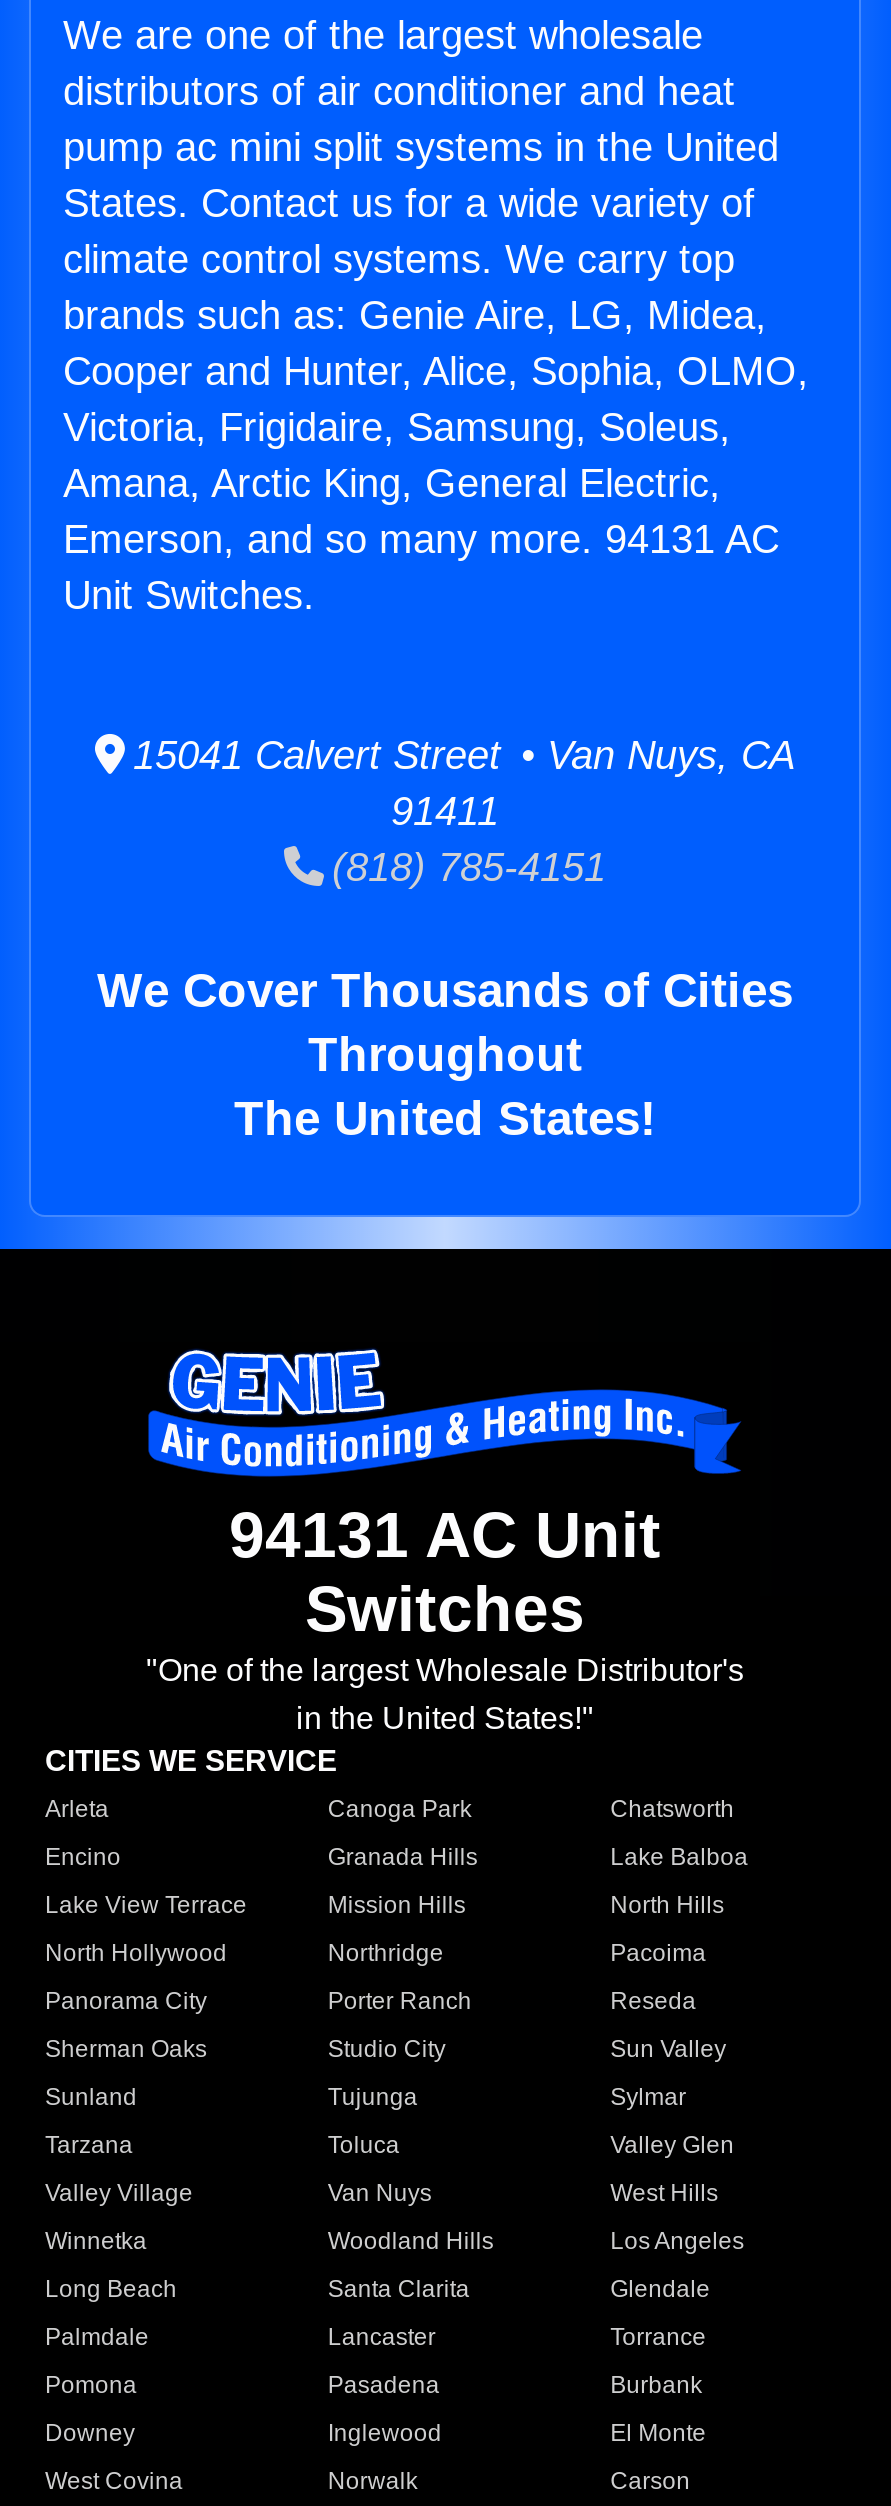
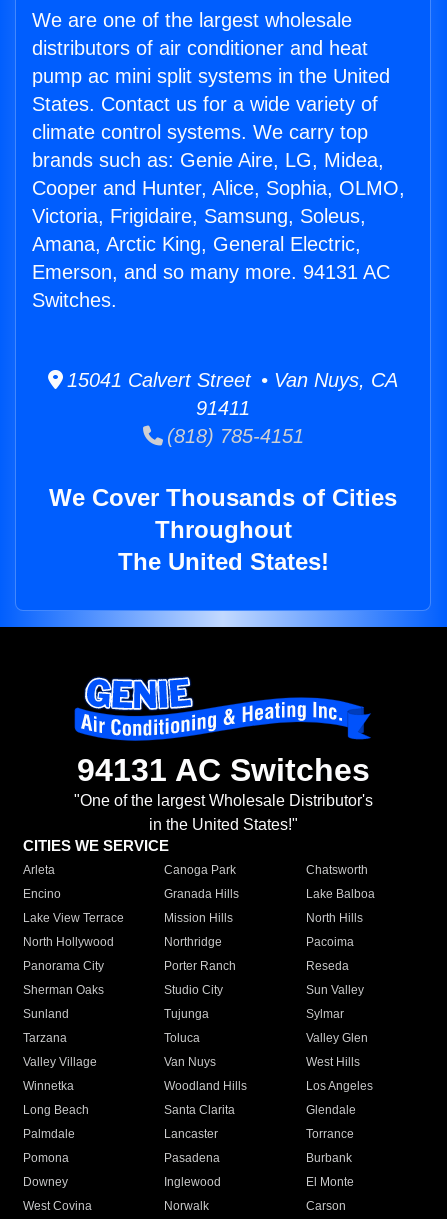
- Unit Switches.
+ Switches.

- 94131 AC Unit
- Switches
+ 94131 AC Switches
